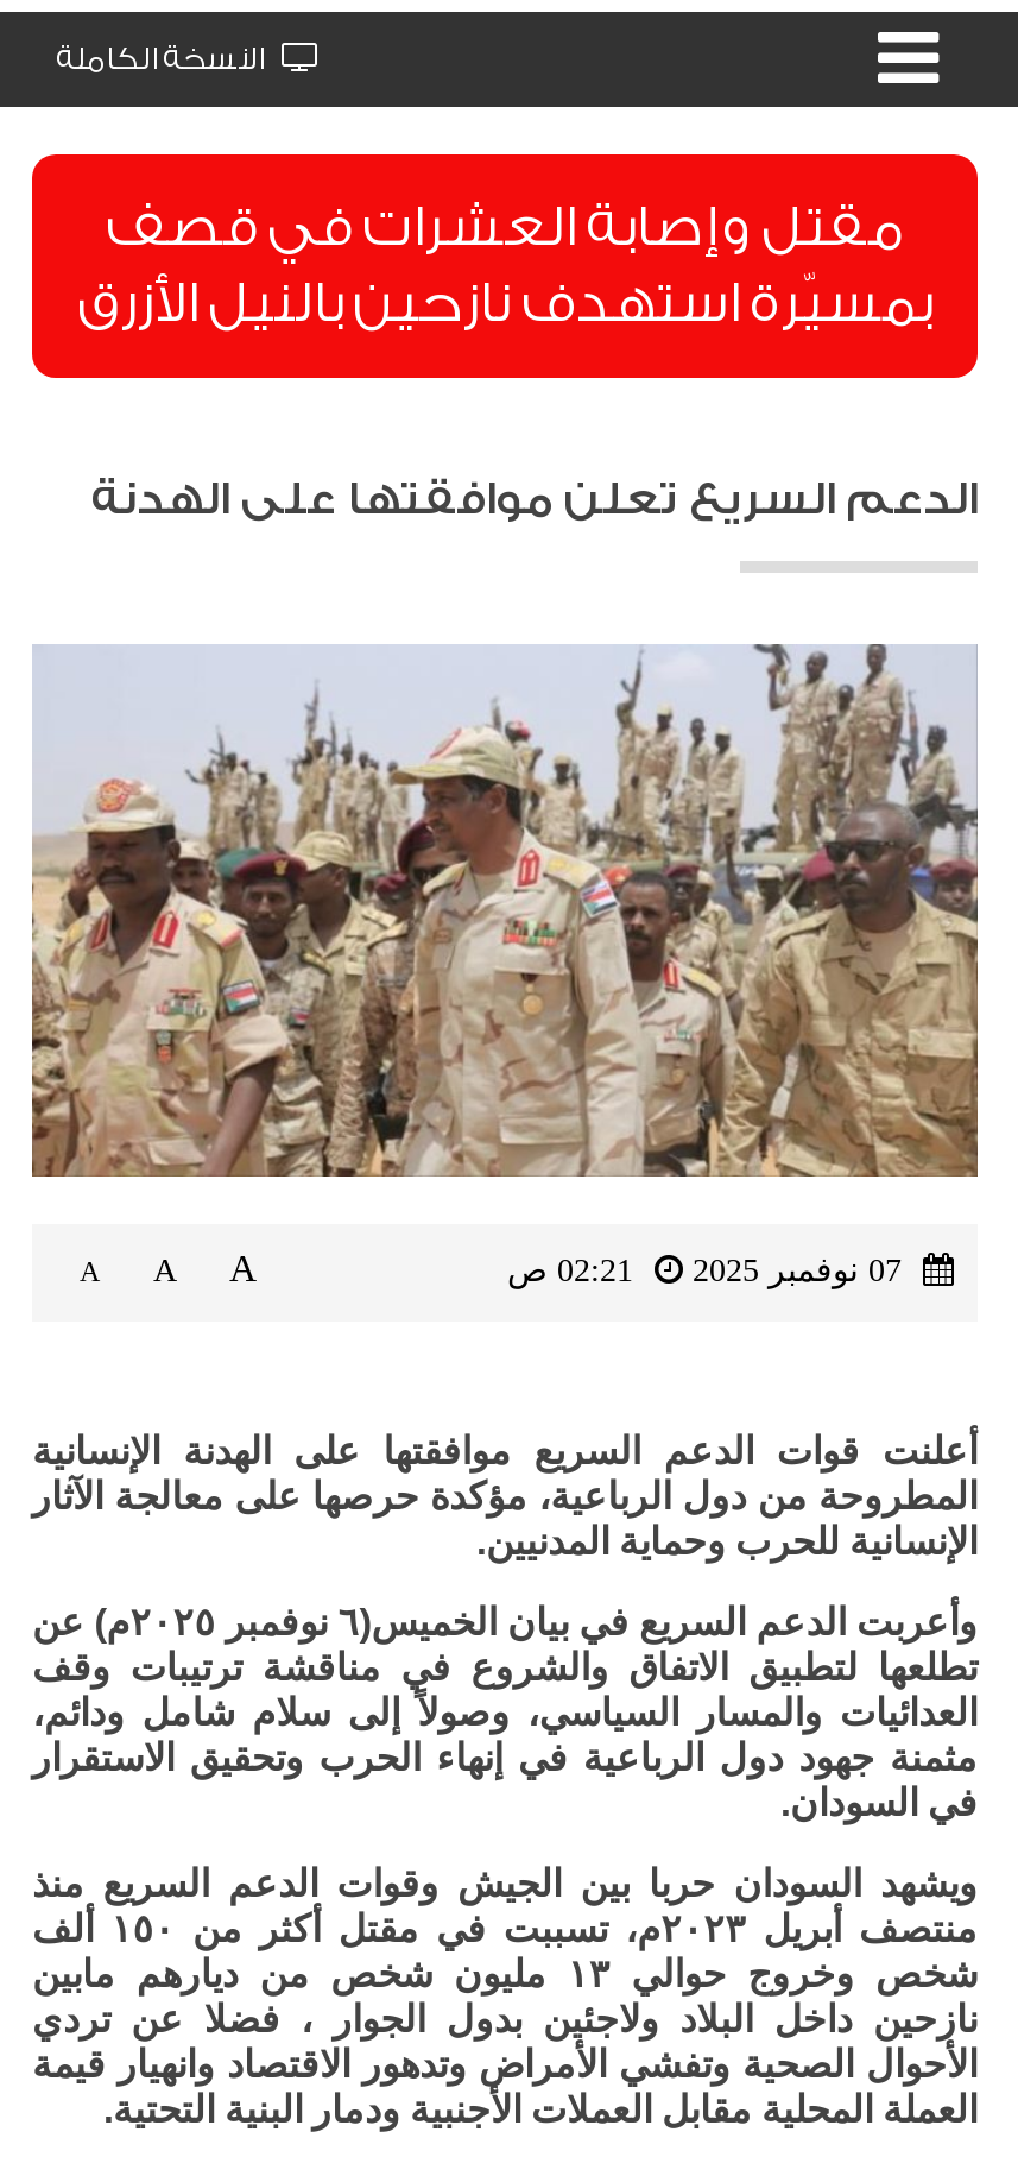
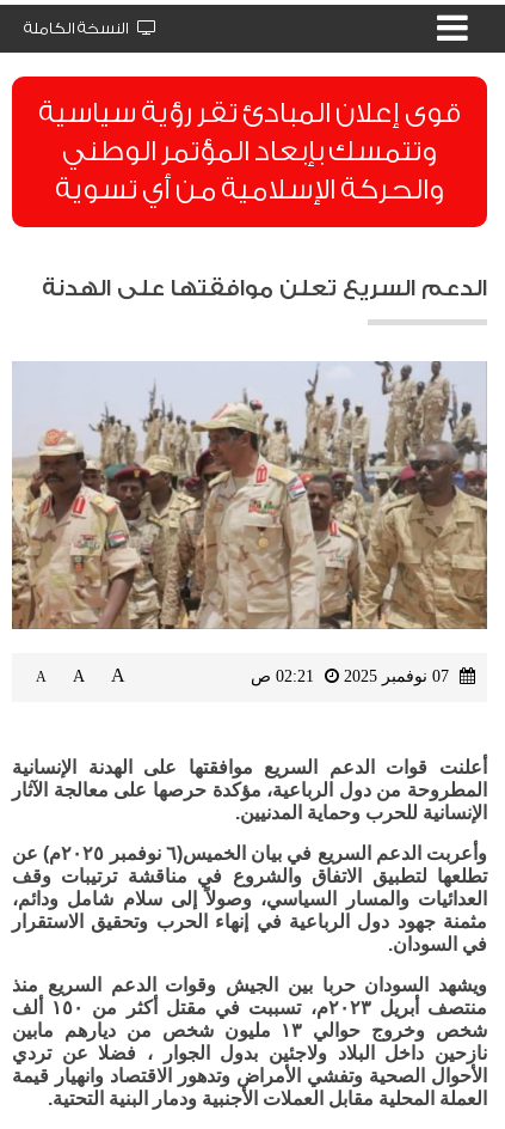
- مقتل وإصابة العشرات في قصف
- بمسيّرة استهدف نازحين بالنيل الأزرق
+ قوى إعلان المبادئ تقر رؤية سياسية
+ وتتمسك بإبعاد المؤتمر الوطني
+ والحركة الإسلامية من أي تسوية
